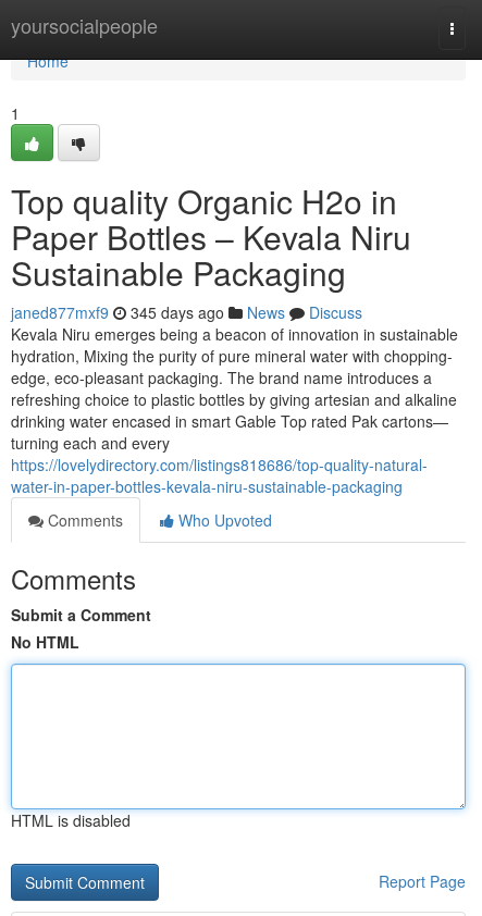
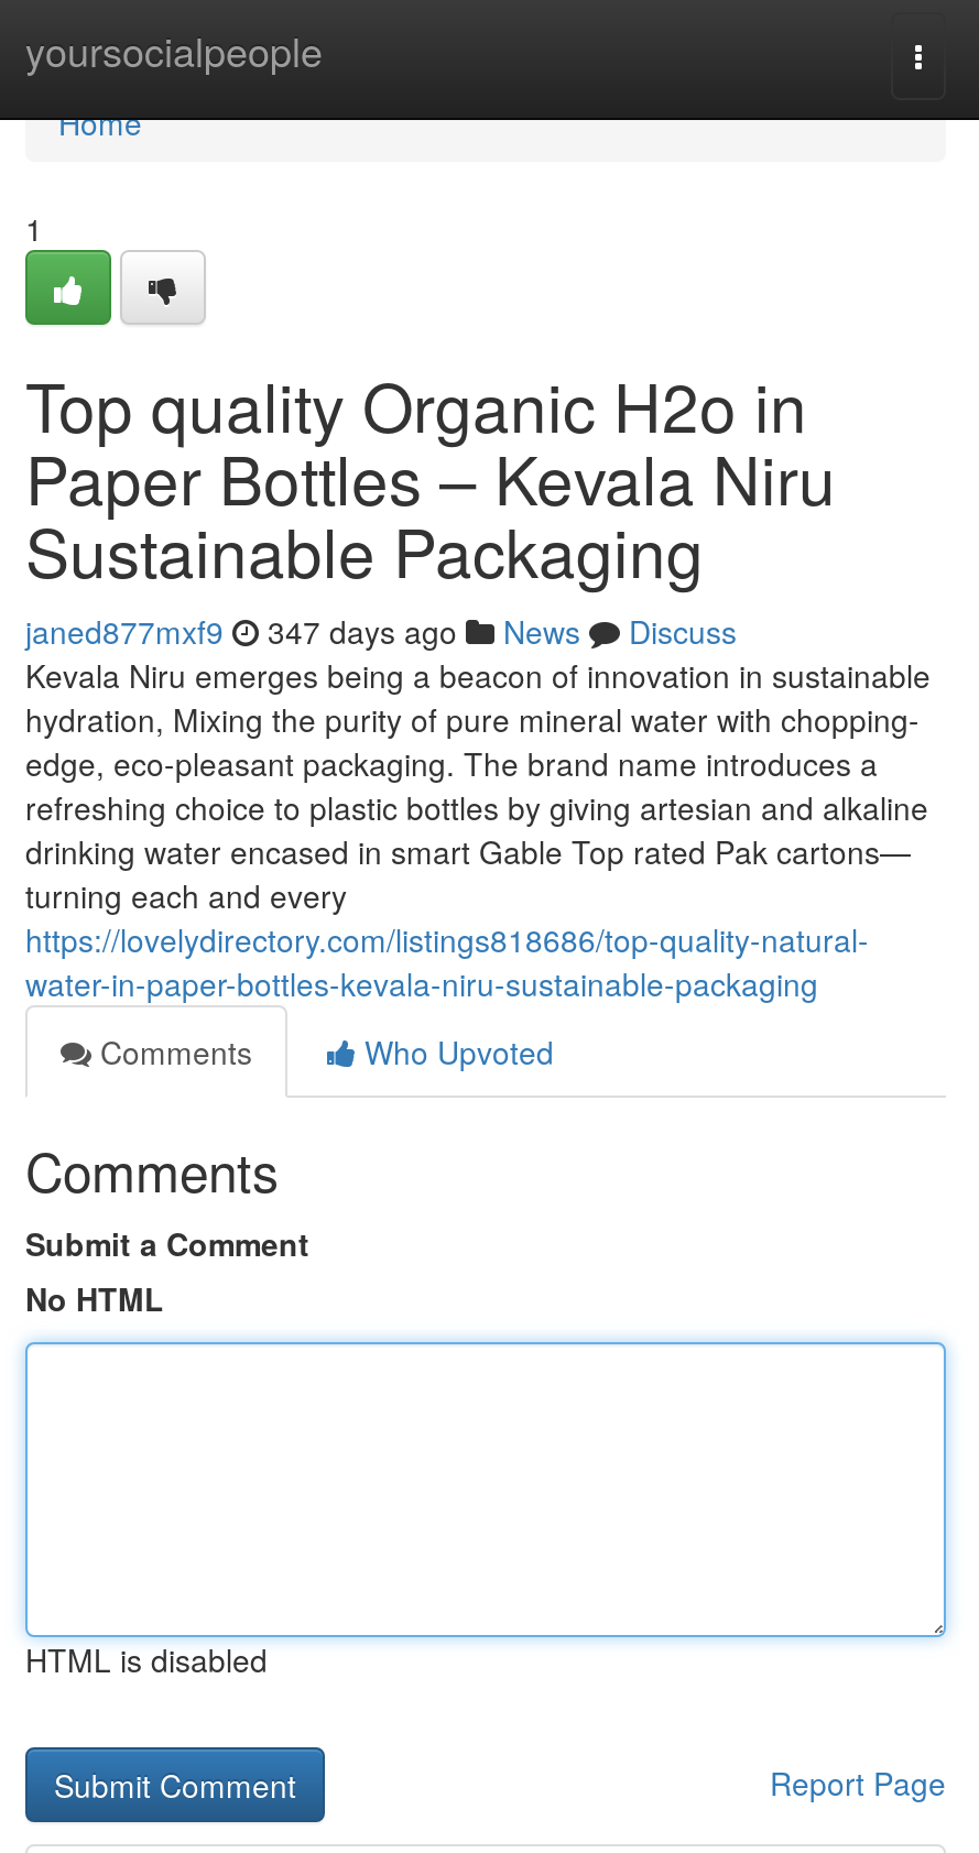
- janed877mxf9 345 days ago News Discuss
+ janed877mxf9 347 days ago News Discuss
